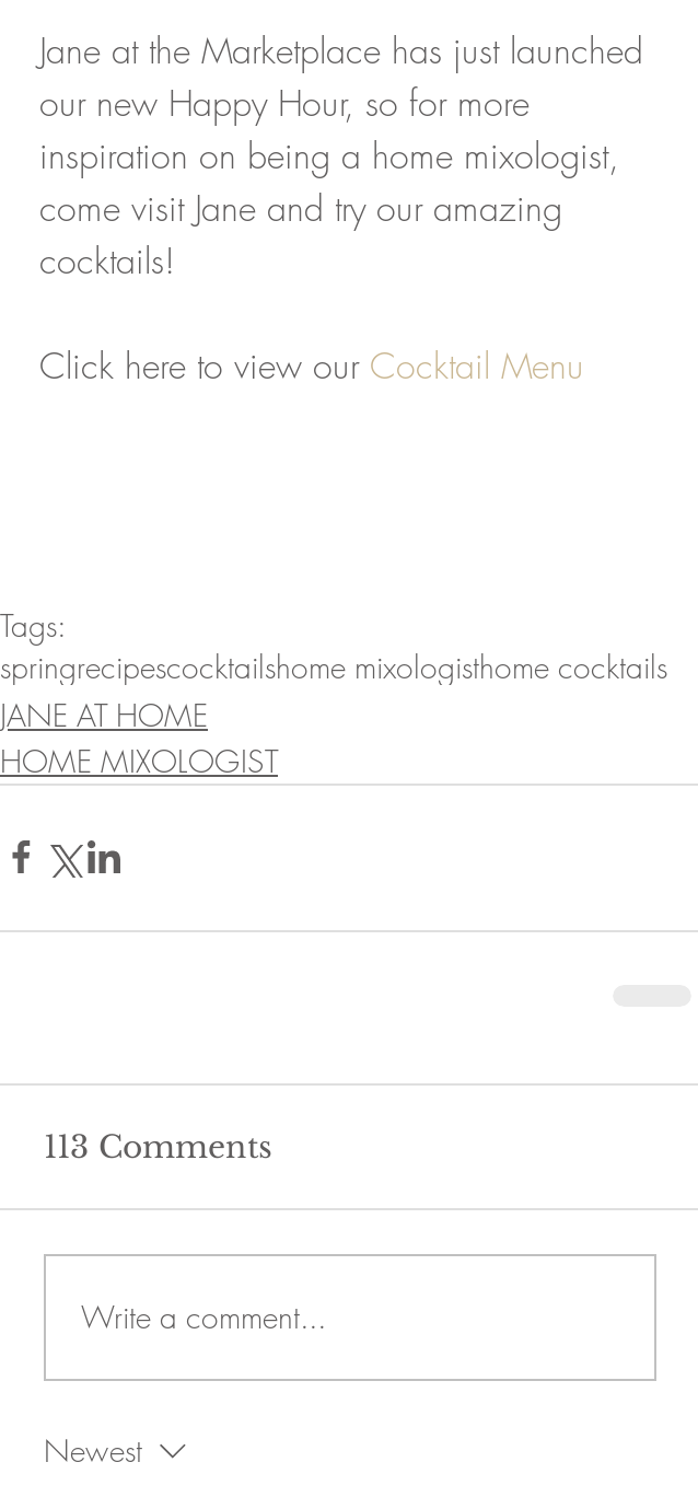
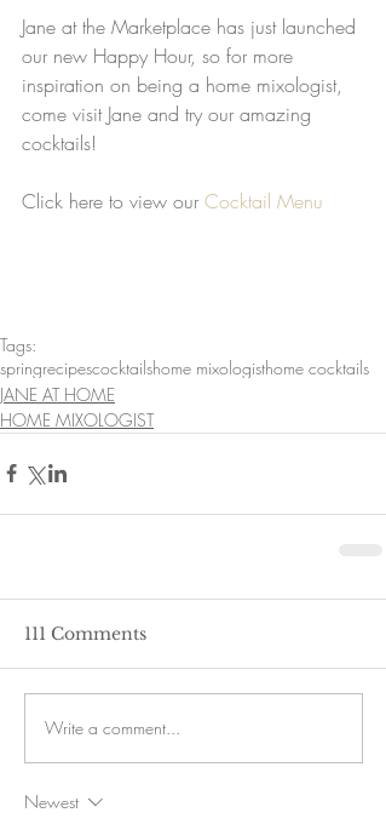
- 113 Comments
+ 111 Comments
